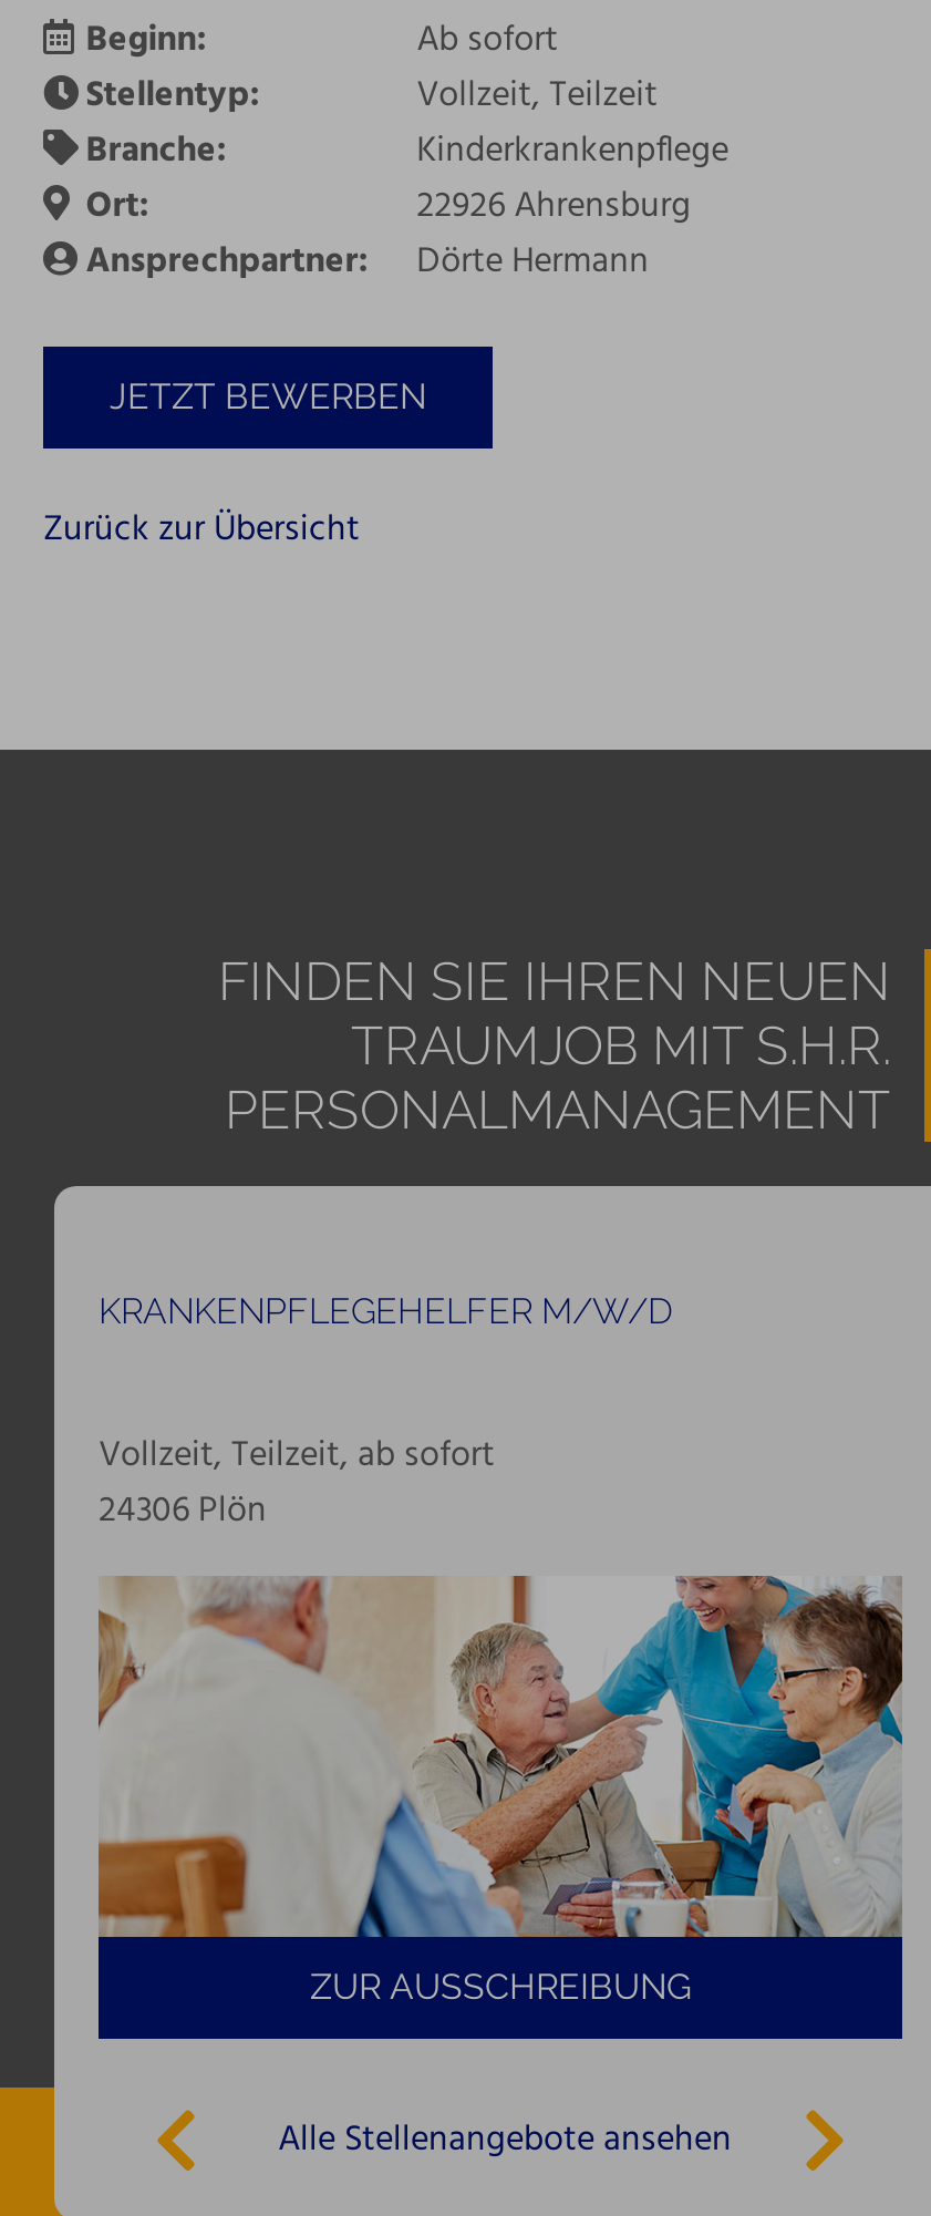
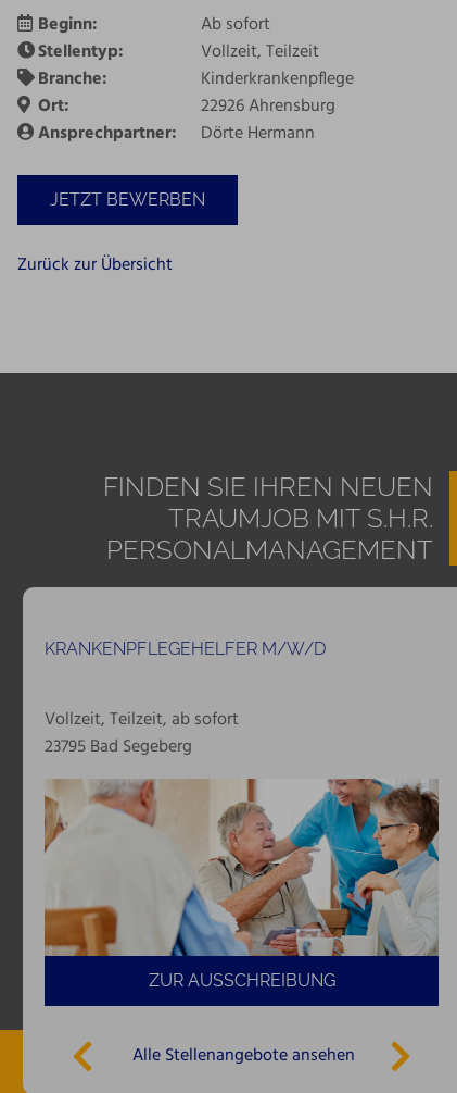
- 24306 Plön
+ 23795 Bad Segeberg
